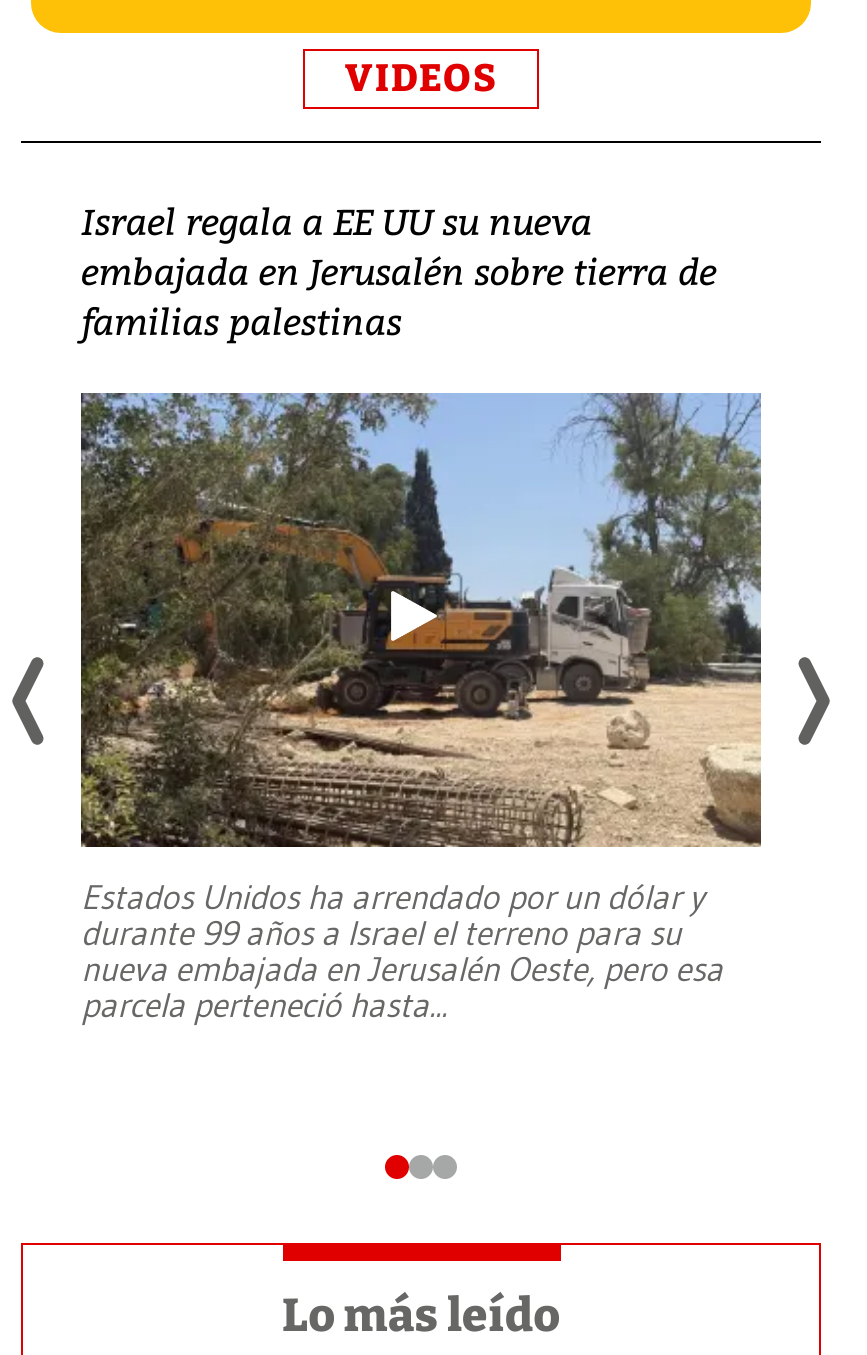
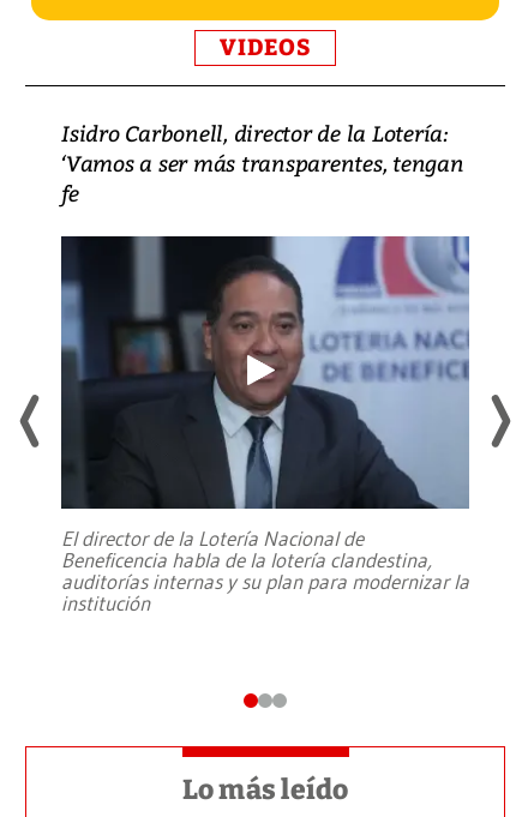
- Israel regala a EE UU su nueva
- embajada en Jerusalén sobre tierra de
- familias palestinas
+ Isidro Carbonell, director de la Lotería:
+ ‘Vamos a ser más transparentes, tengan
+ fe

- [image]
- Estados Unidos ha arrendado por un dólar y
- durante 99 años a Israel el terreno para su
- nueva embajada en Jerusalén Oeste, pero esa
- parcela perteneció hasta...
+ [image]
+ El director de la Lotería Nacional de
+ Beneficencia habla de la lotería clandestina,
+ auditorías internas y su plan para modernizar la
+ institución
